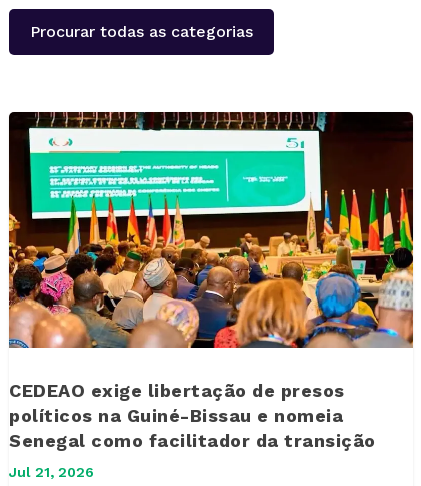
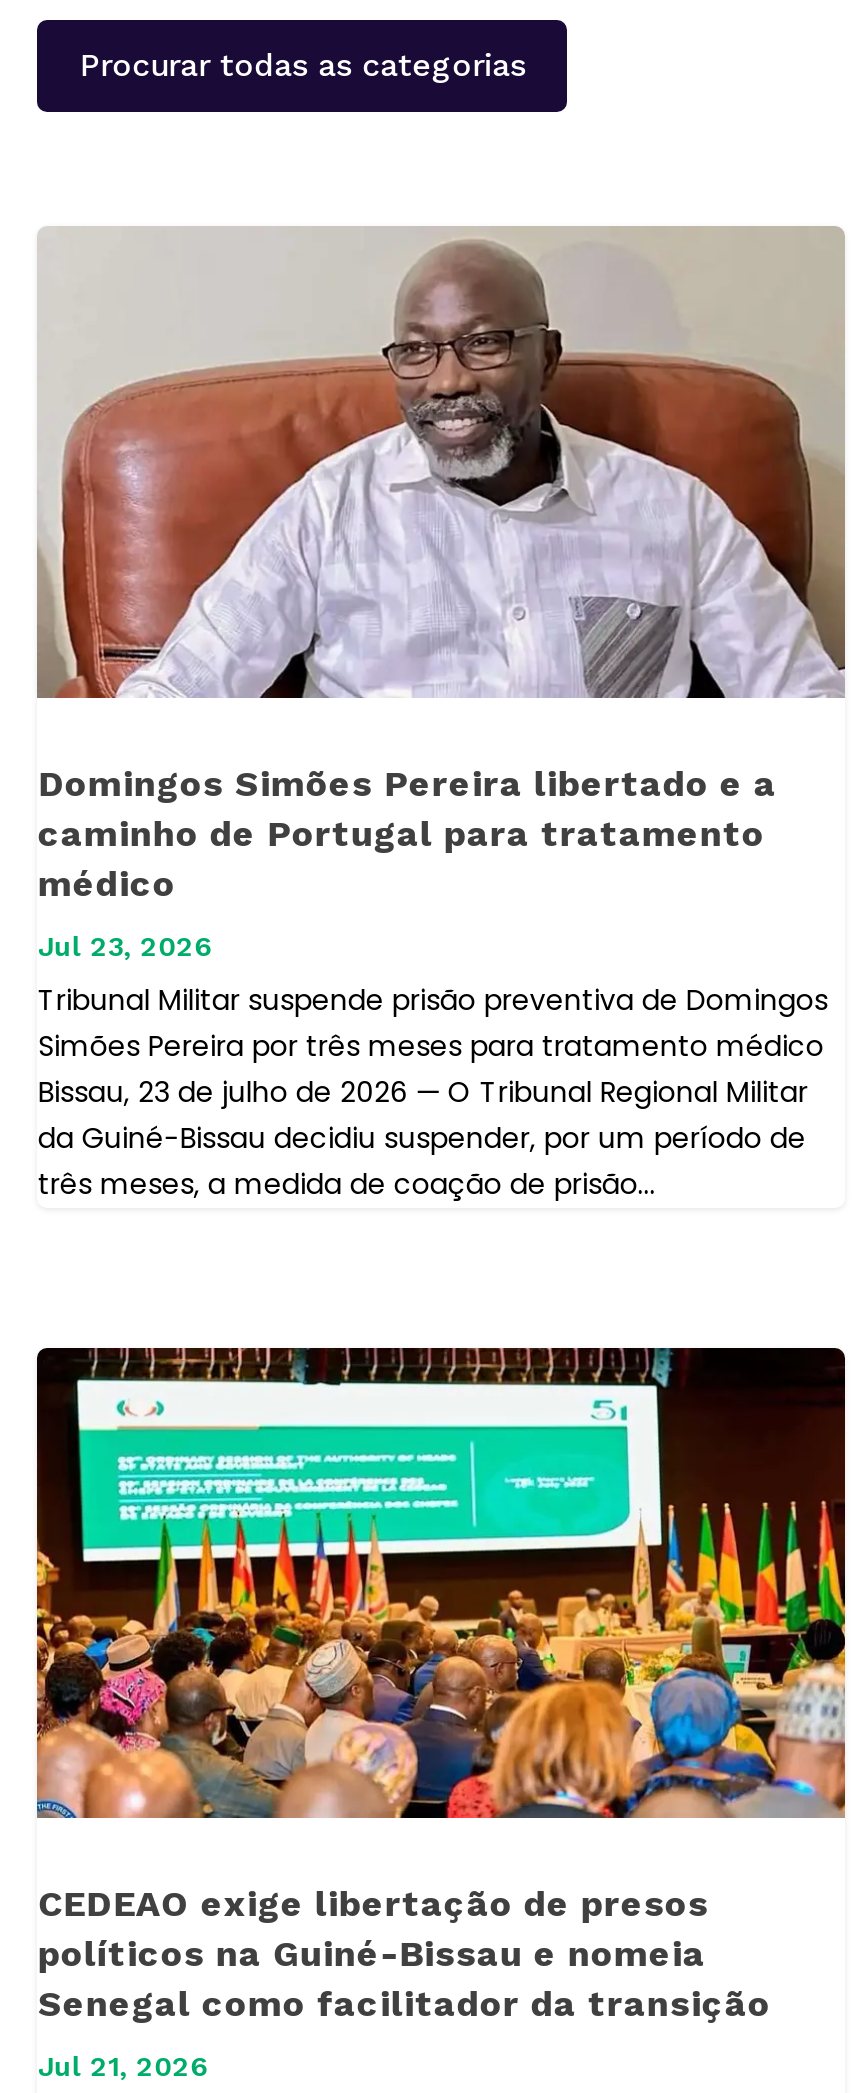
+ [image]
+ Domingos Simões Pereira libertado e a
+ caminho de Portugal para tratamento
+ médico
+ Jul 23, 2026
+ Tribunal Militar suspende prisão preventiva de Domingos
+ Simões Pereira por três meses para tratamento médico
+ Bissau, 23 de julho de 2026 — O Tribunal Regional Militar
+ da Guiné-Bissau decidiu suspender, por um período de
+ três meses, a medida de coação de prisão...
